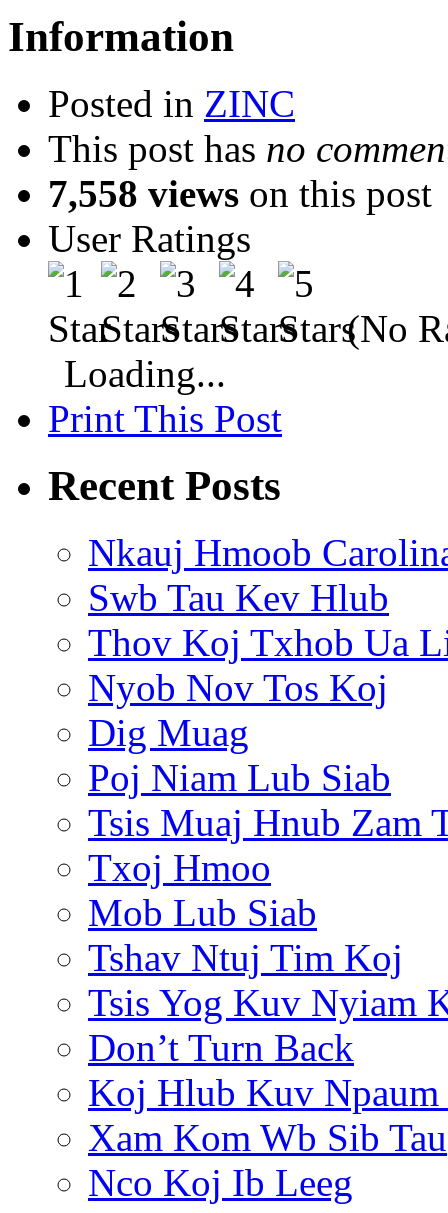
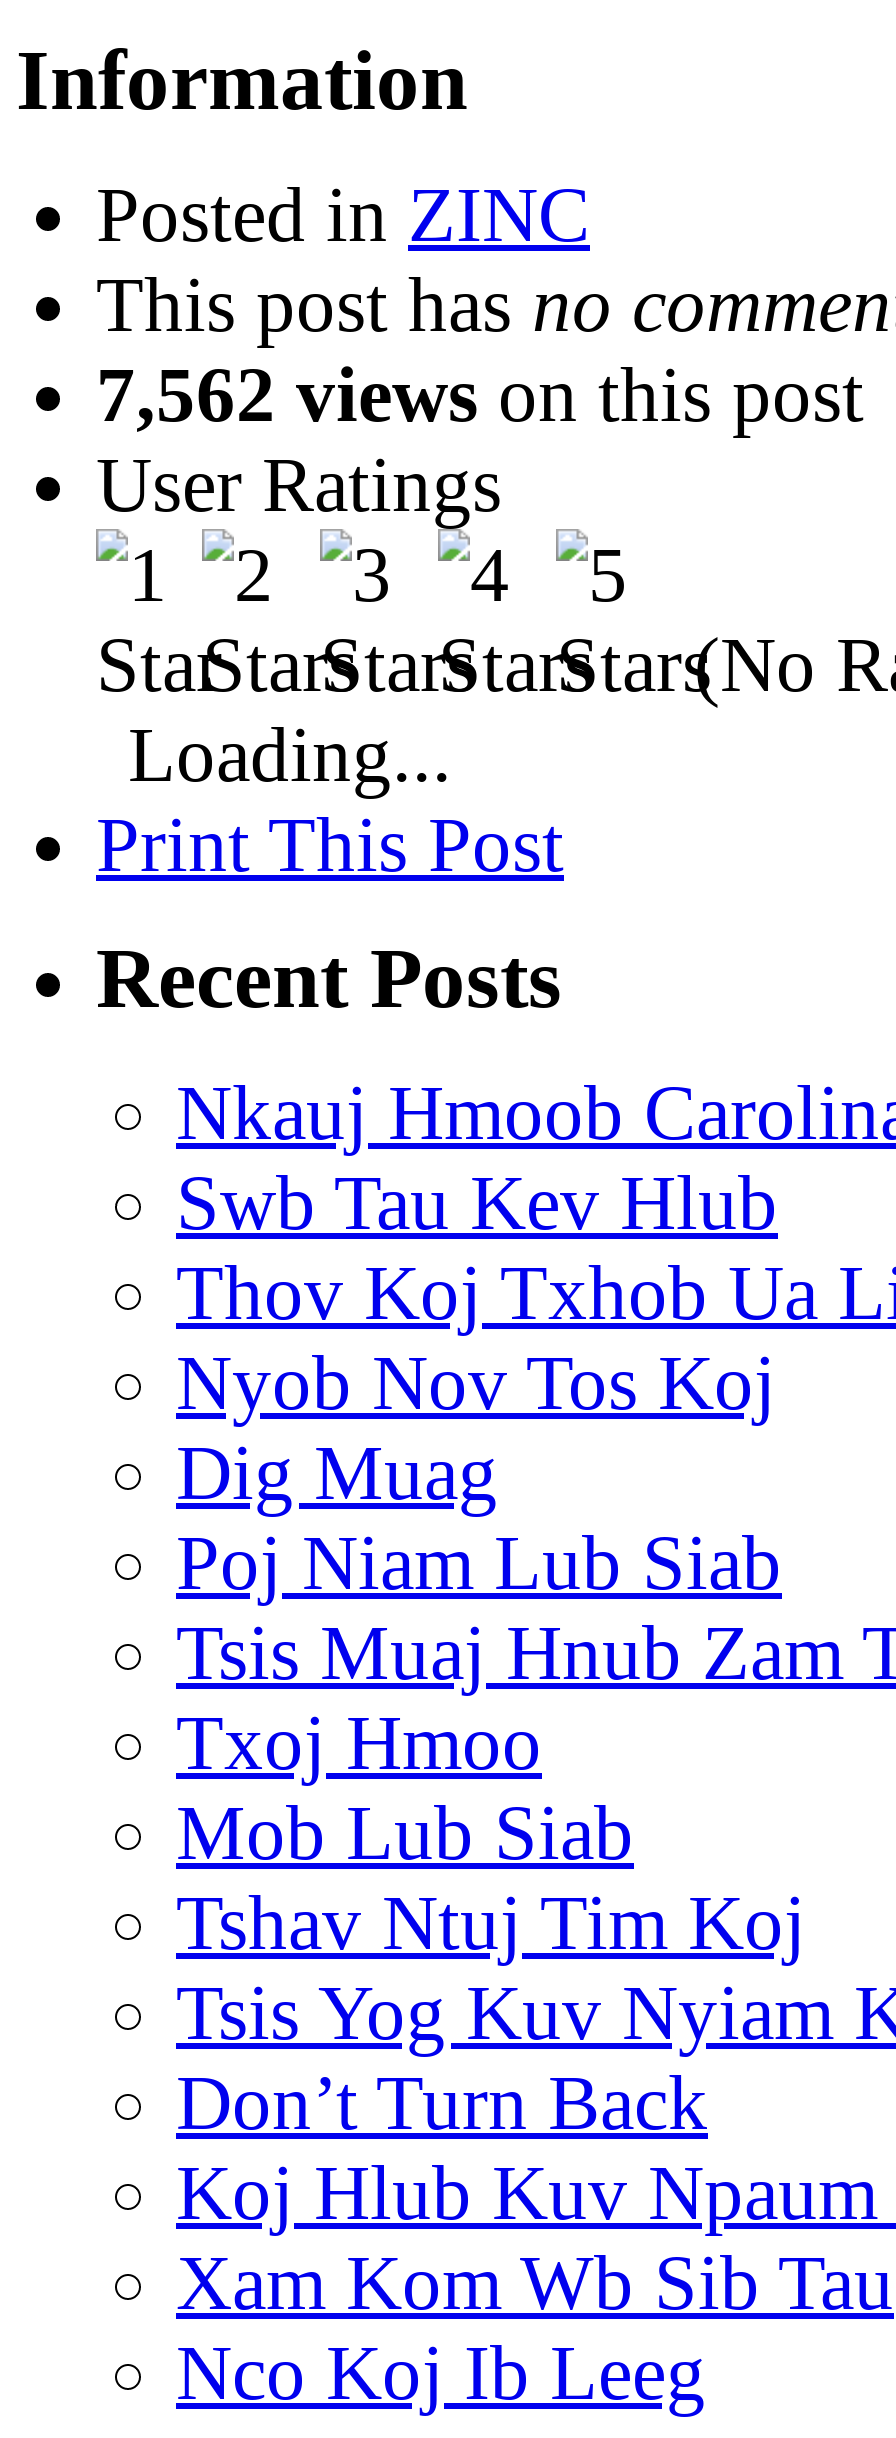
- 7,558 views on this post
+ 7,562 views on this post
